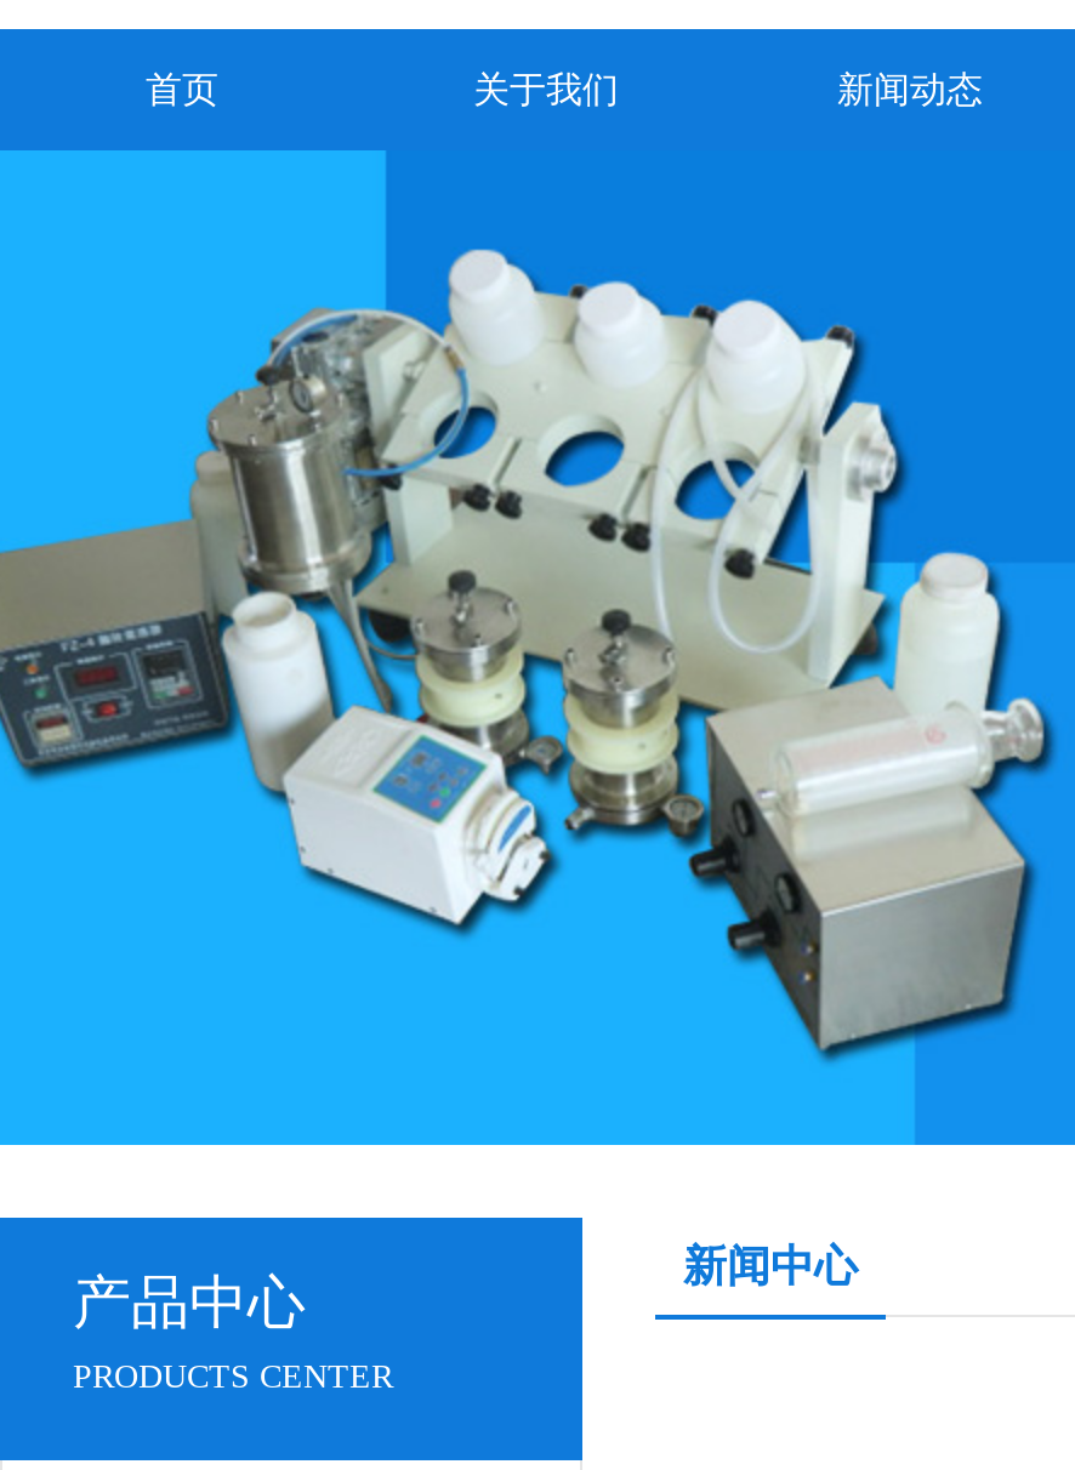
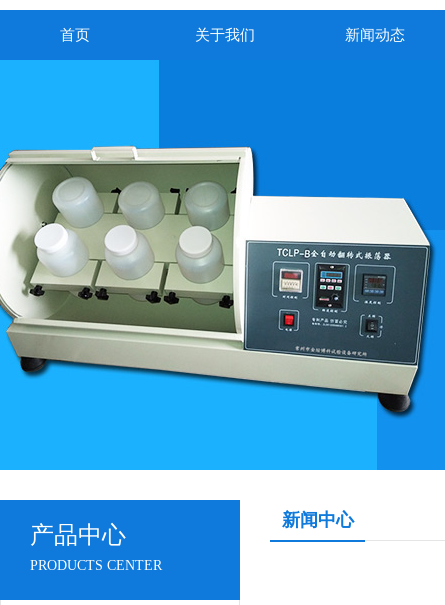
- [image]
+ [image]
